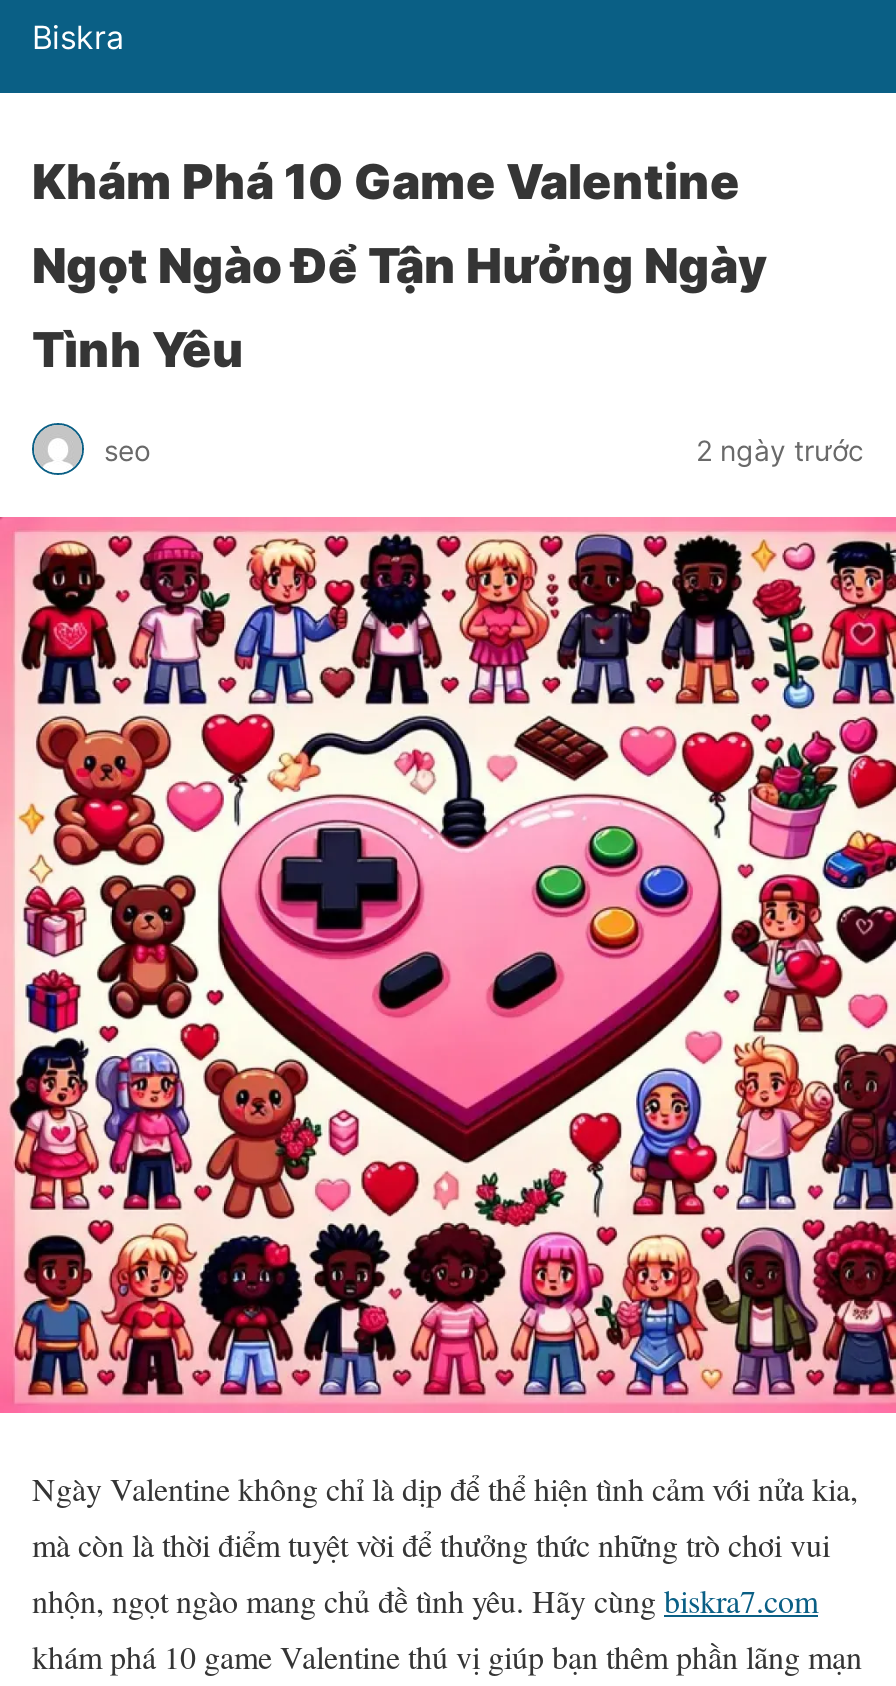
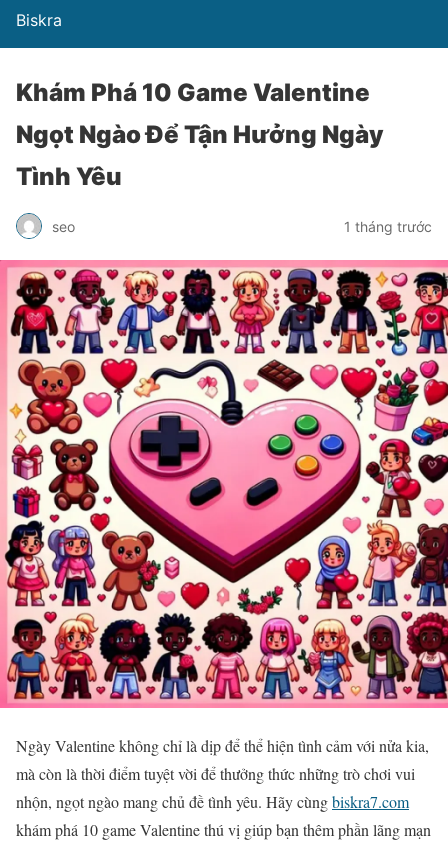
- 2 ngày trước
+ 1 tháng trước
